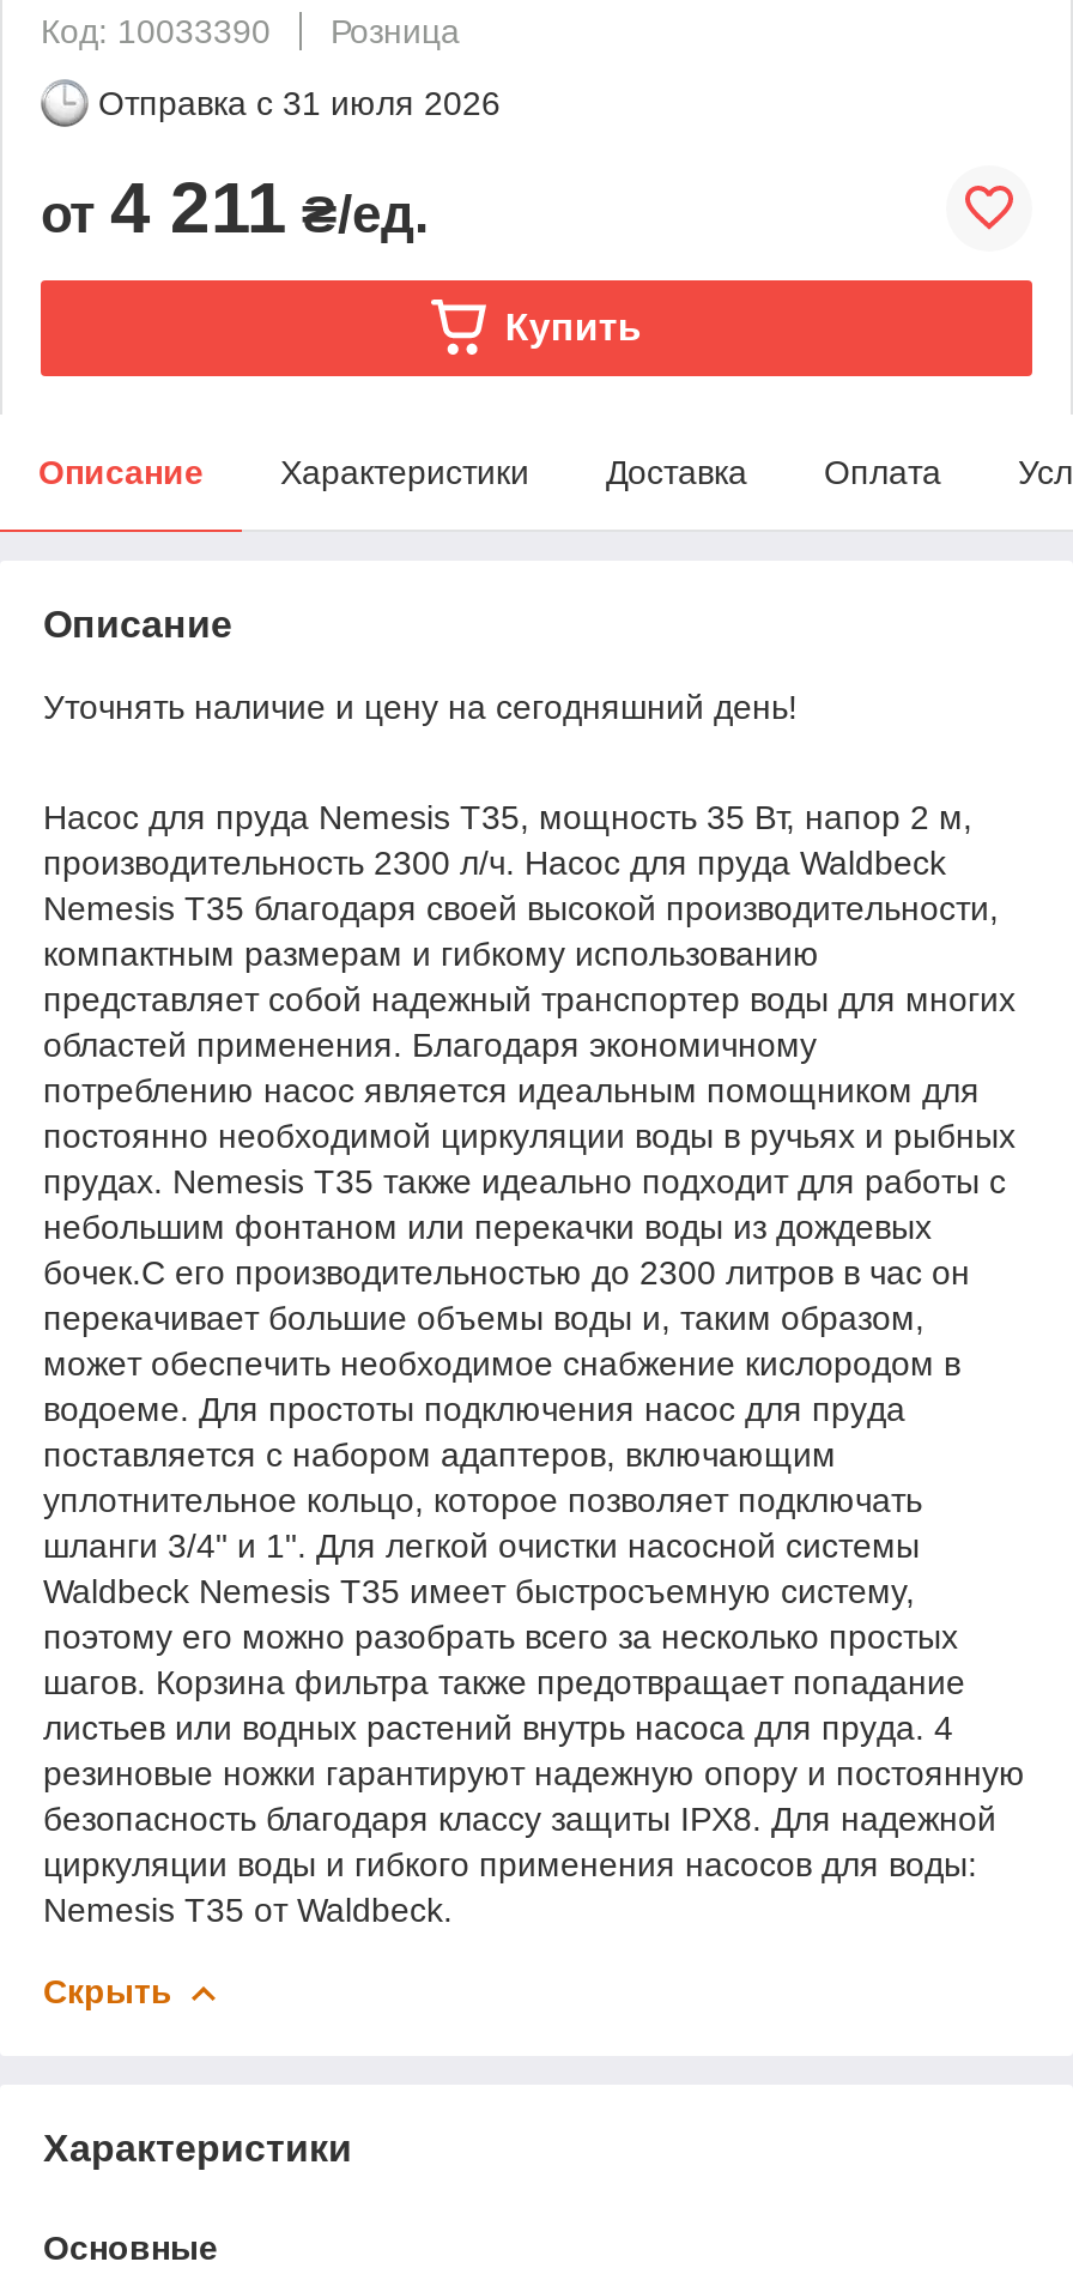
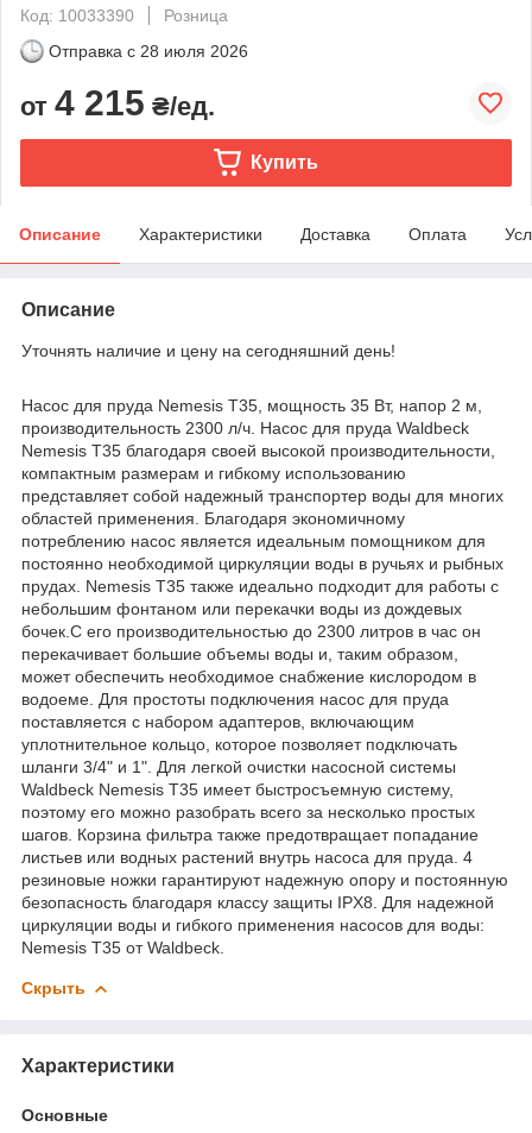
- Отправка с 31 июля 2026
+ Отправка с 28 июля 2026

- от 4 211 ₴/ед.
+ от 4 215 ₴/ед.
